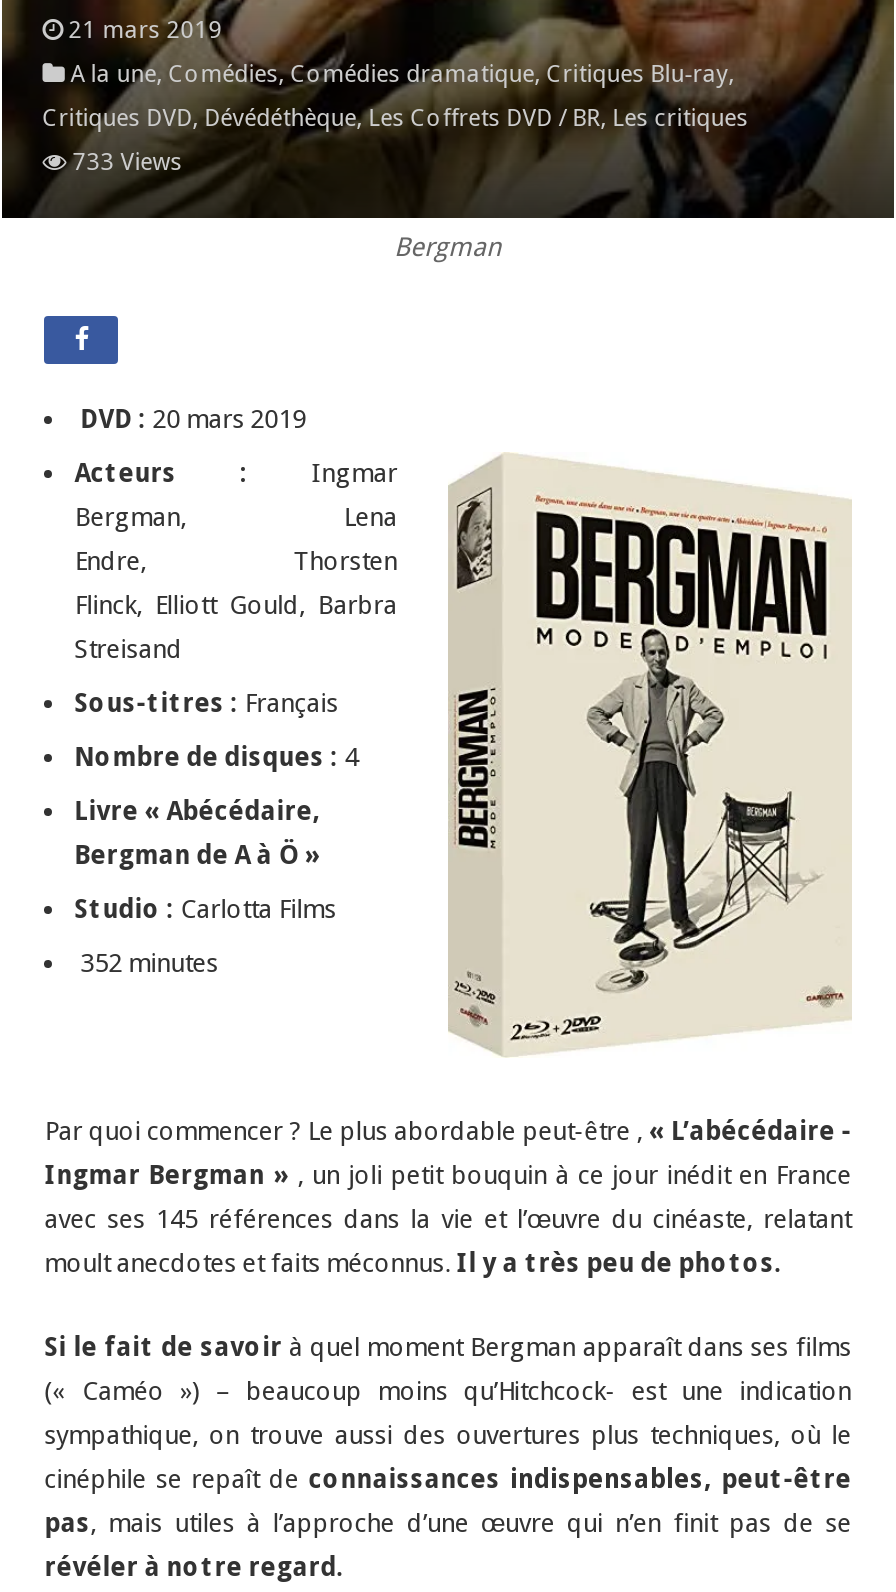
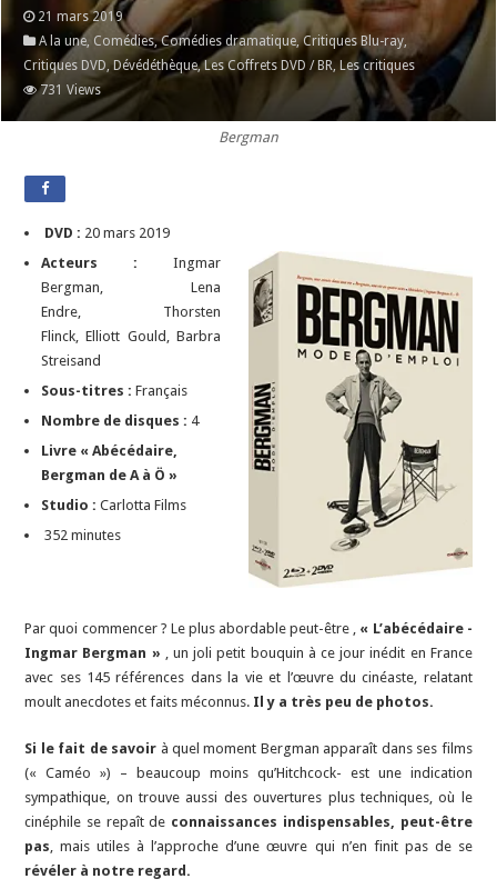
- 733 Views
+ 731 Views
